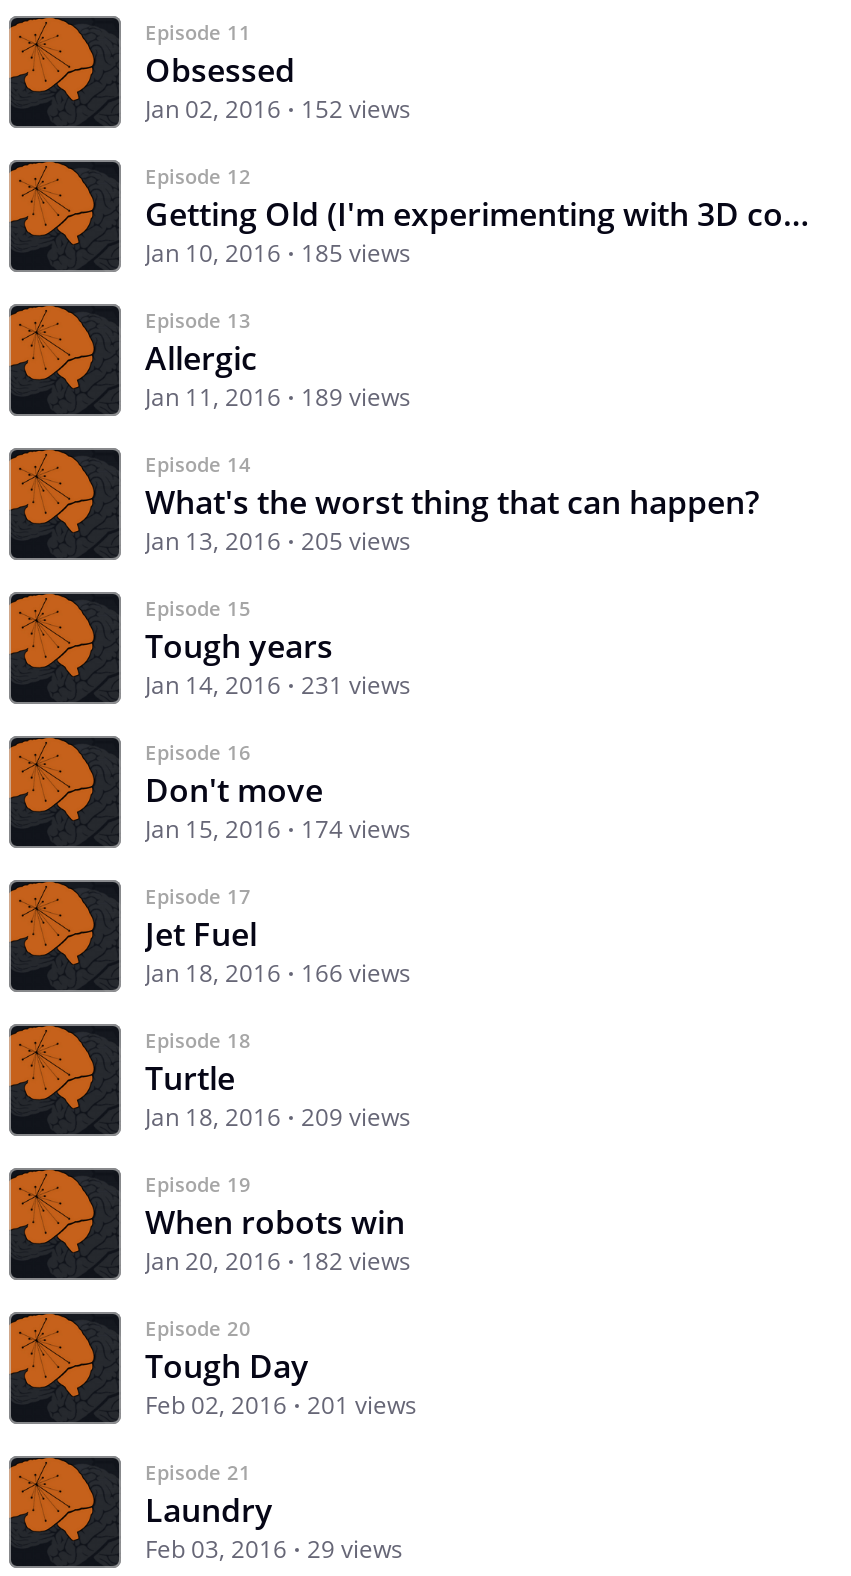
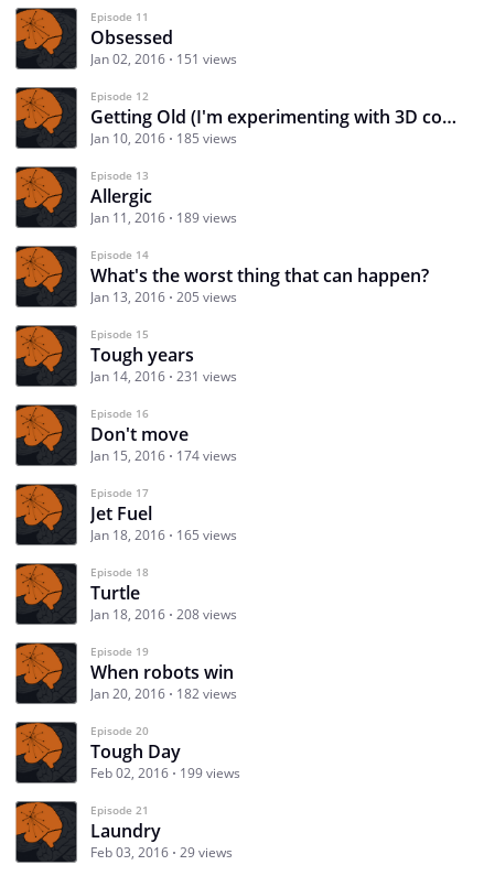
- Jan 02, 2016 152 views
+ Jan 02, 2016 151 views

- Jan 18, 2016 166 views
+ Jan 18, 2016 165 views

- Jan 18, 2016 209 views
+ Jan 18, 2016 208 views

- Feb 02, 2016 201 views
+ Feb 02, 2016 199 views
